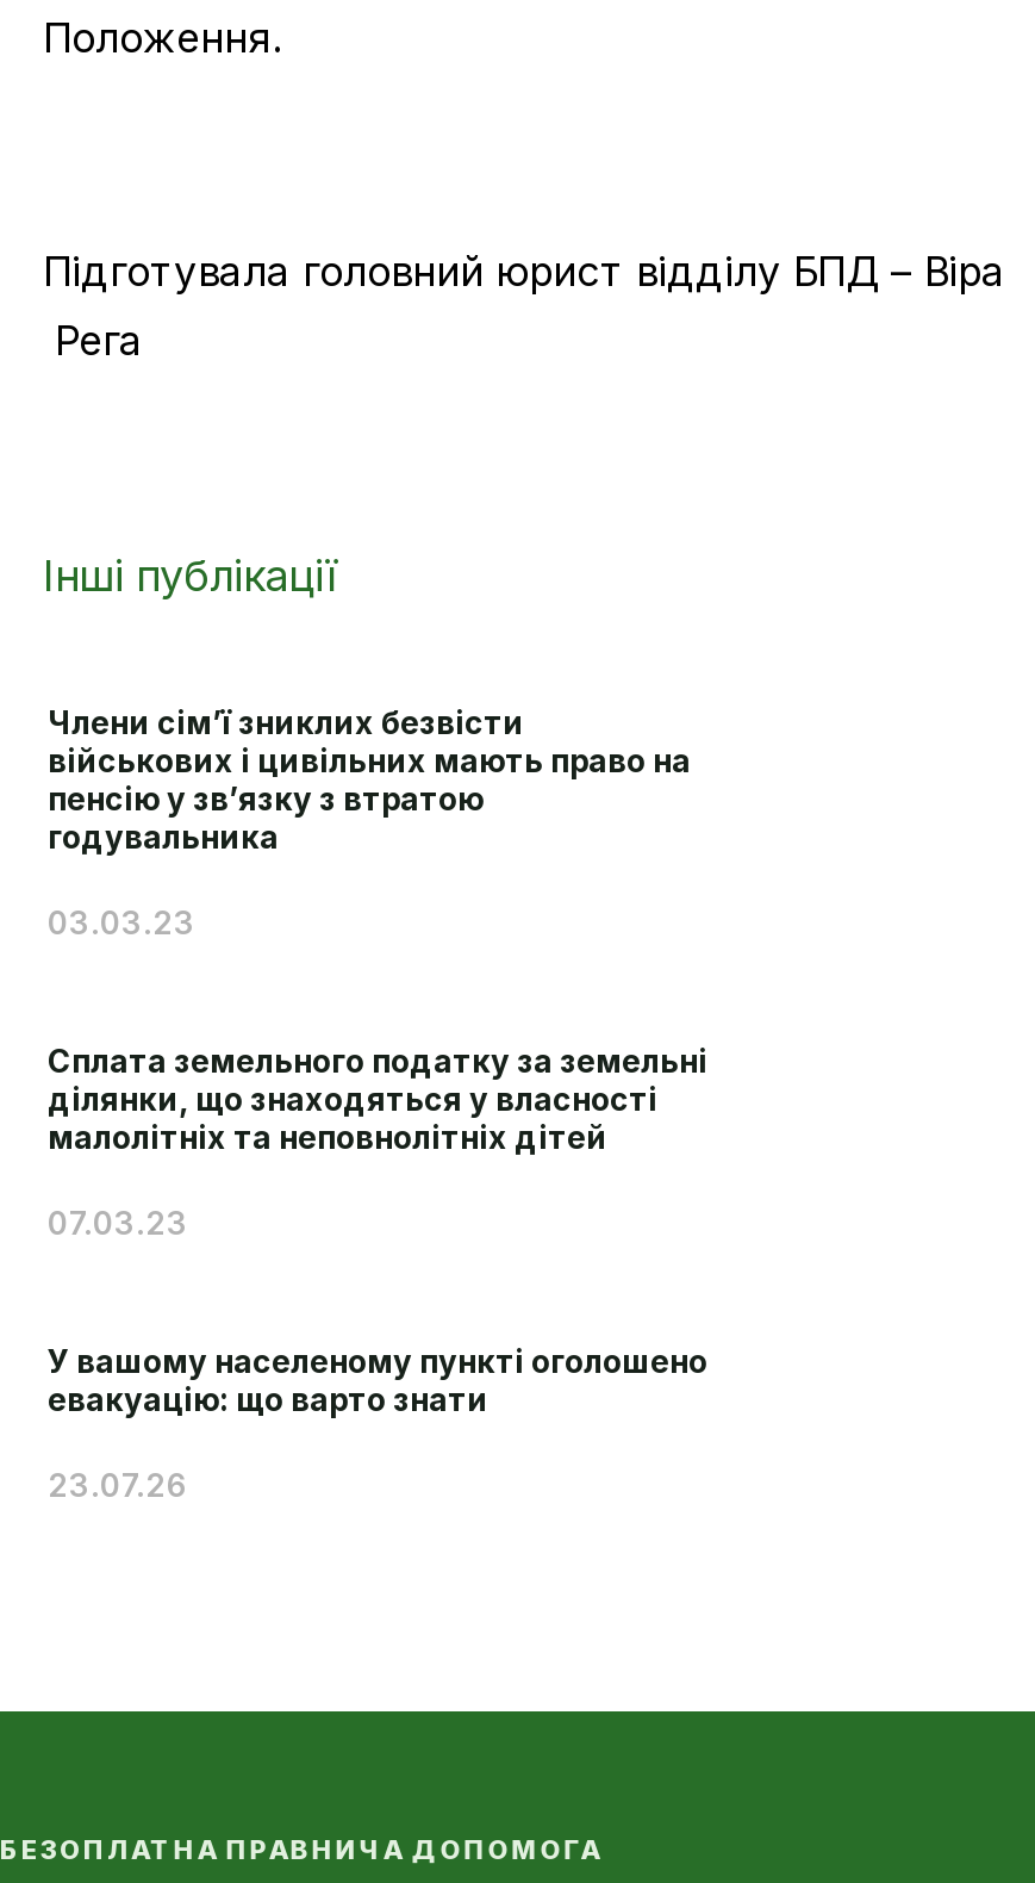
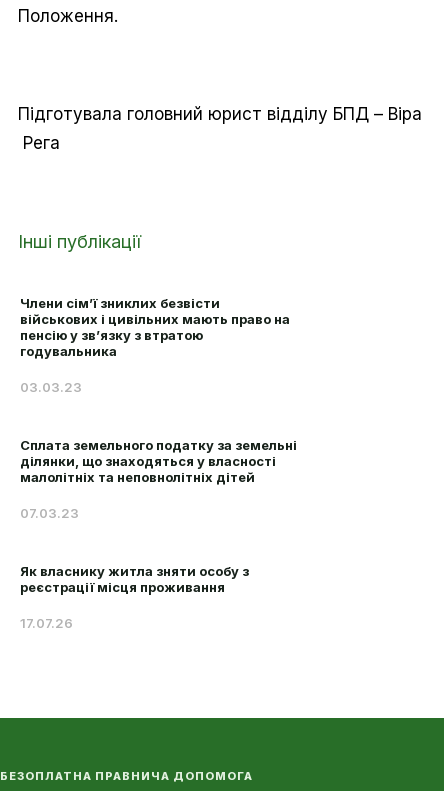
- У вашому населеному пункті оголошено
- евакуацію: що варто знати
+ Як власнику житла зняти особу з
+ реєстрації місця проживання

- 23.07.26
+ 17.07.26
